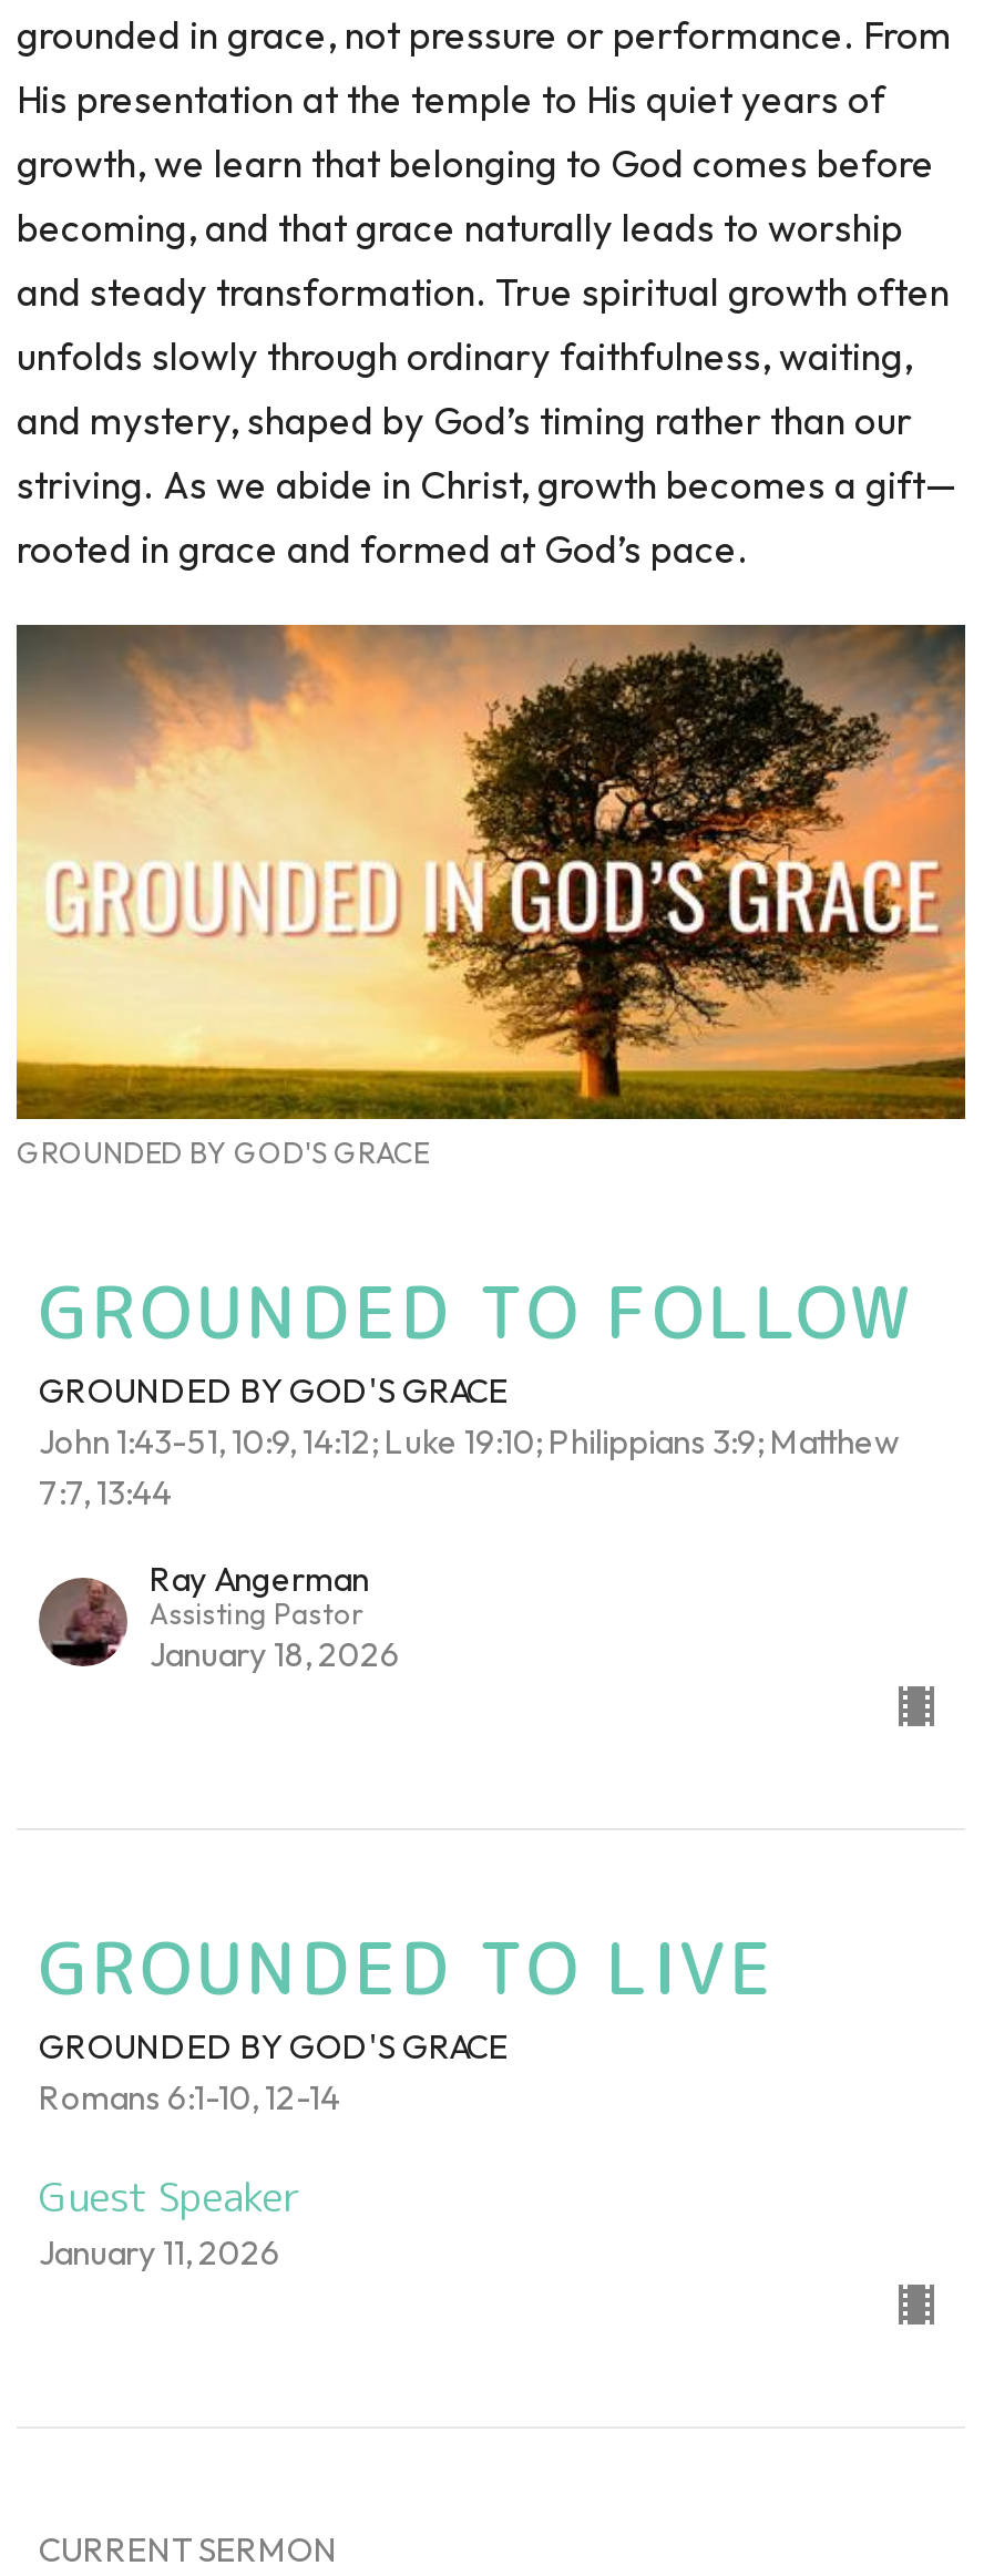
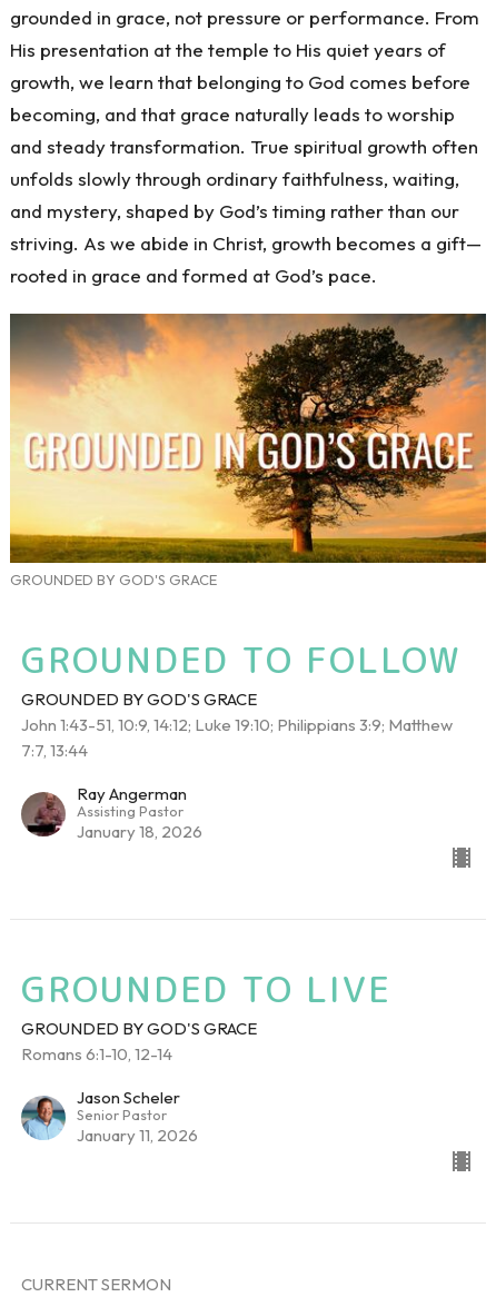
- Guest Speaker
+ Jason Scheler
+ Senior Pastor
